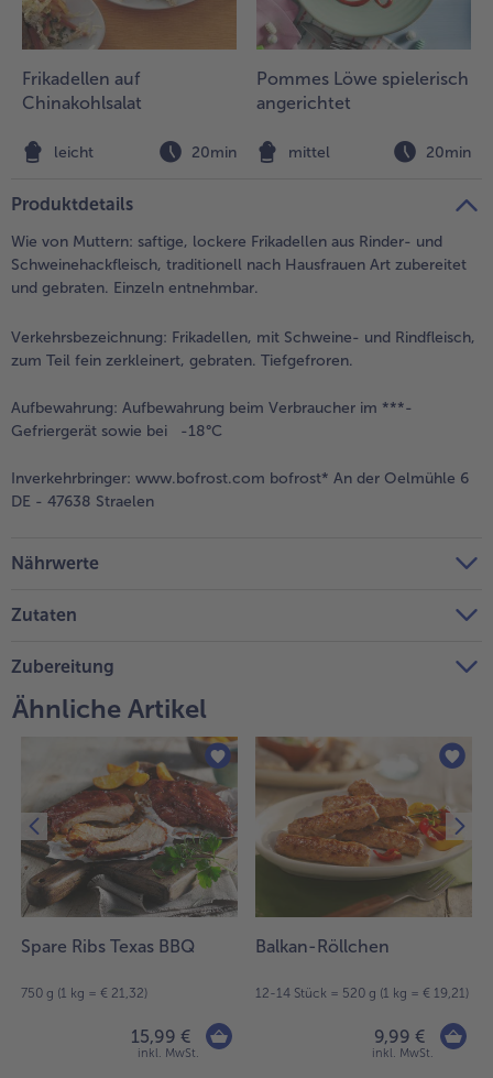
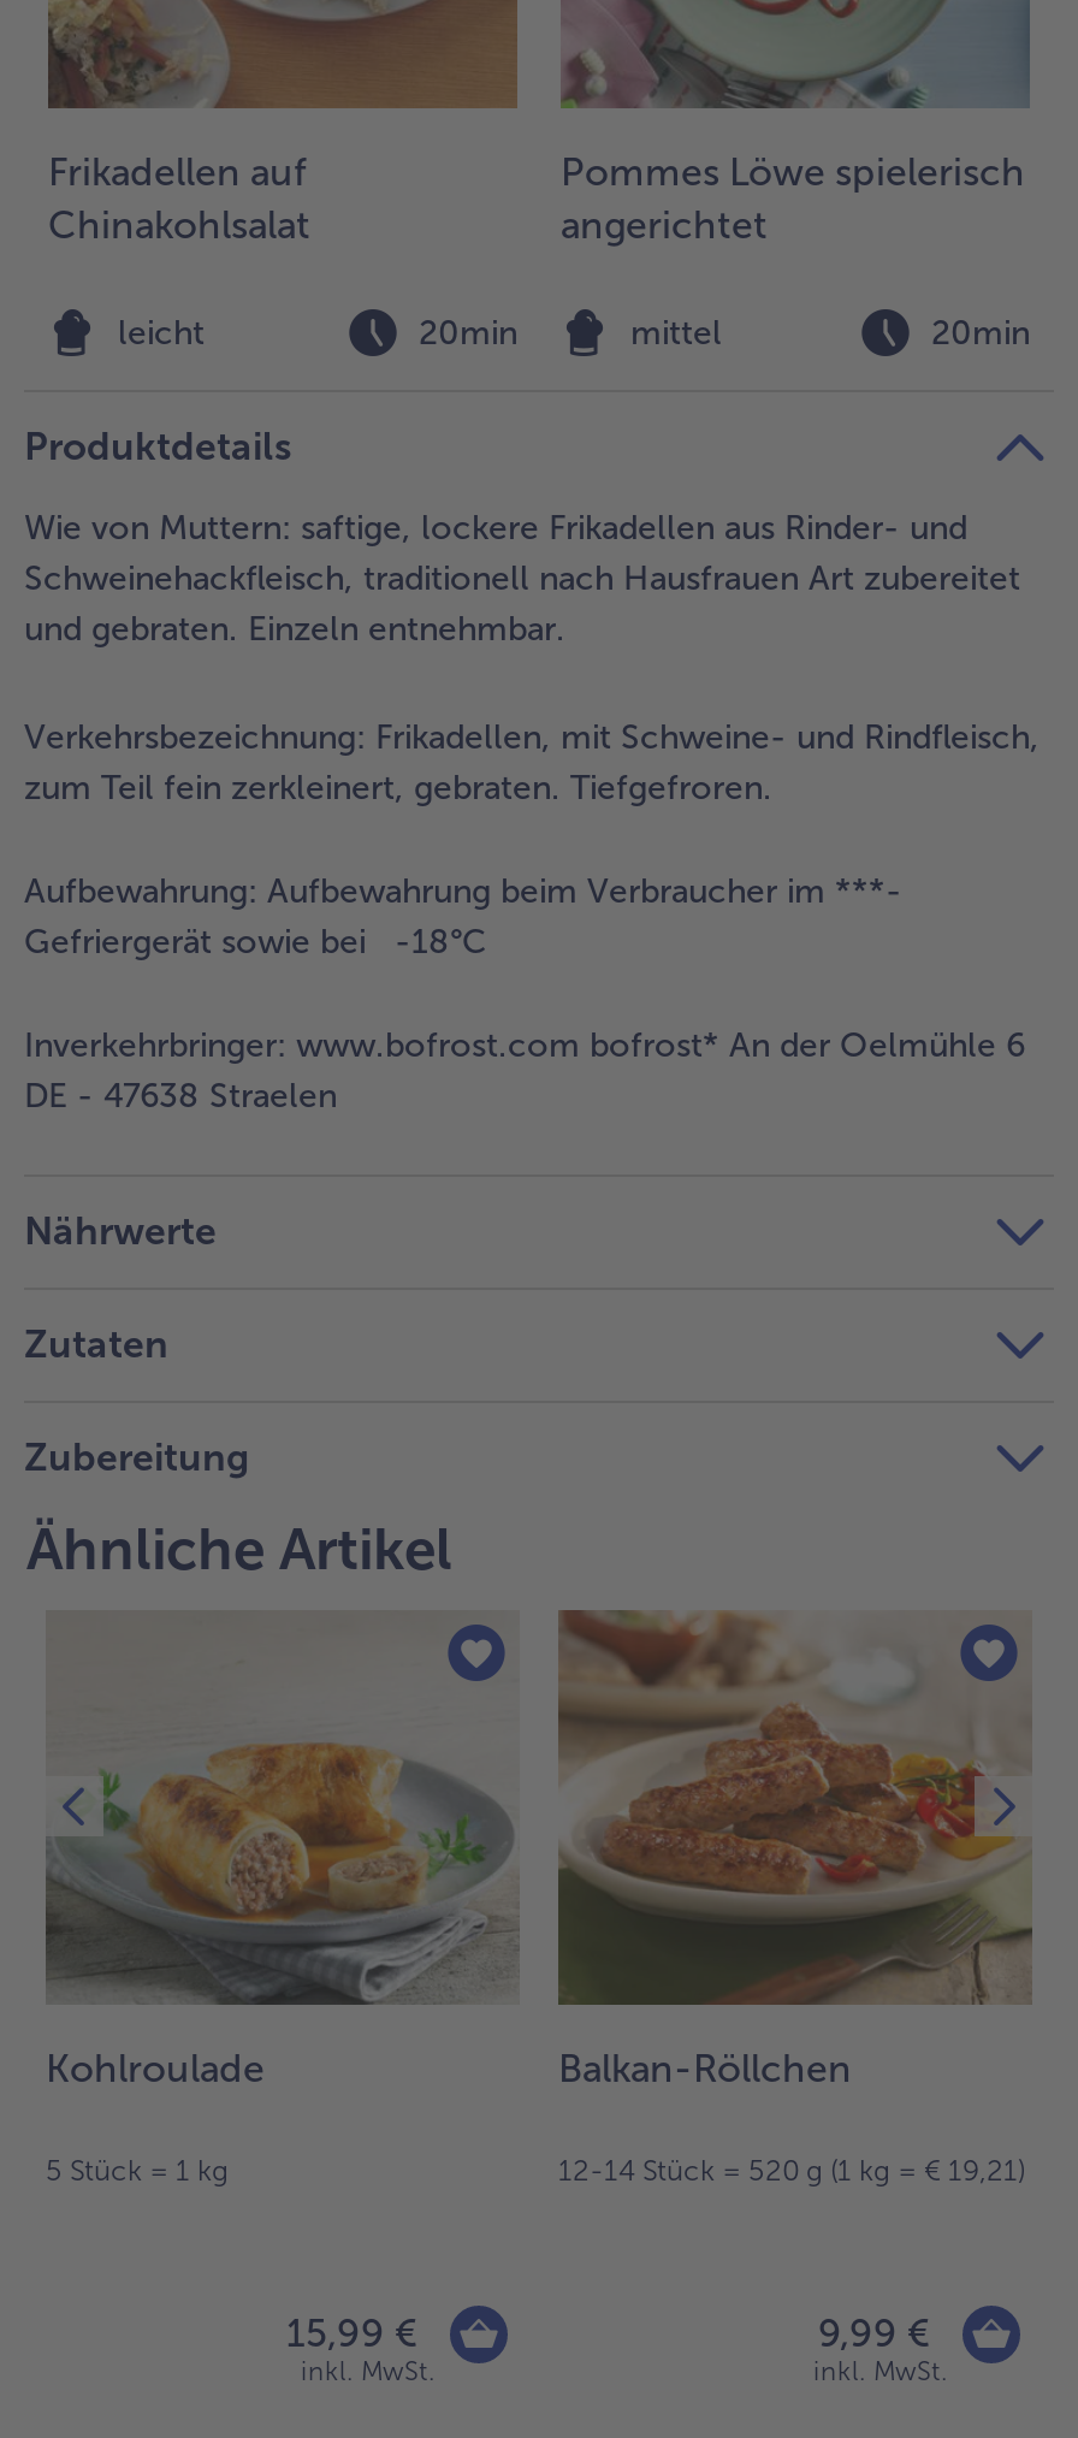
- [image]
- Spare Ribs Texas BBQ
+ [image]
+ Kohlroulade

- 750 g (1 kg = € 21,32)
+ 5 Stück = 1 kg
